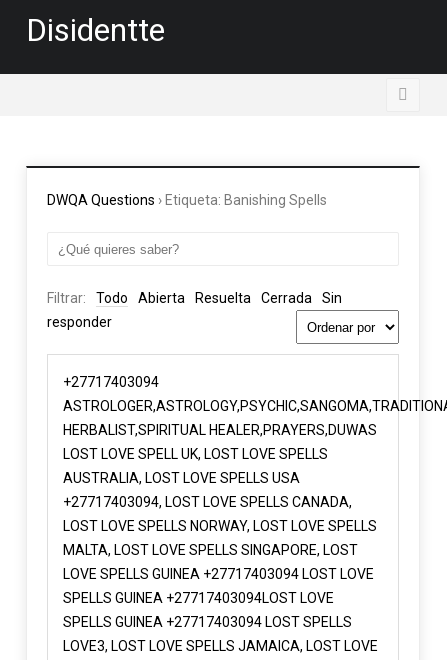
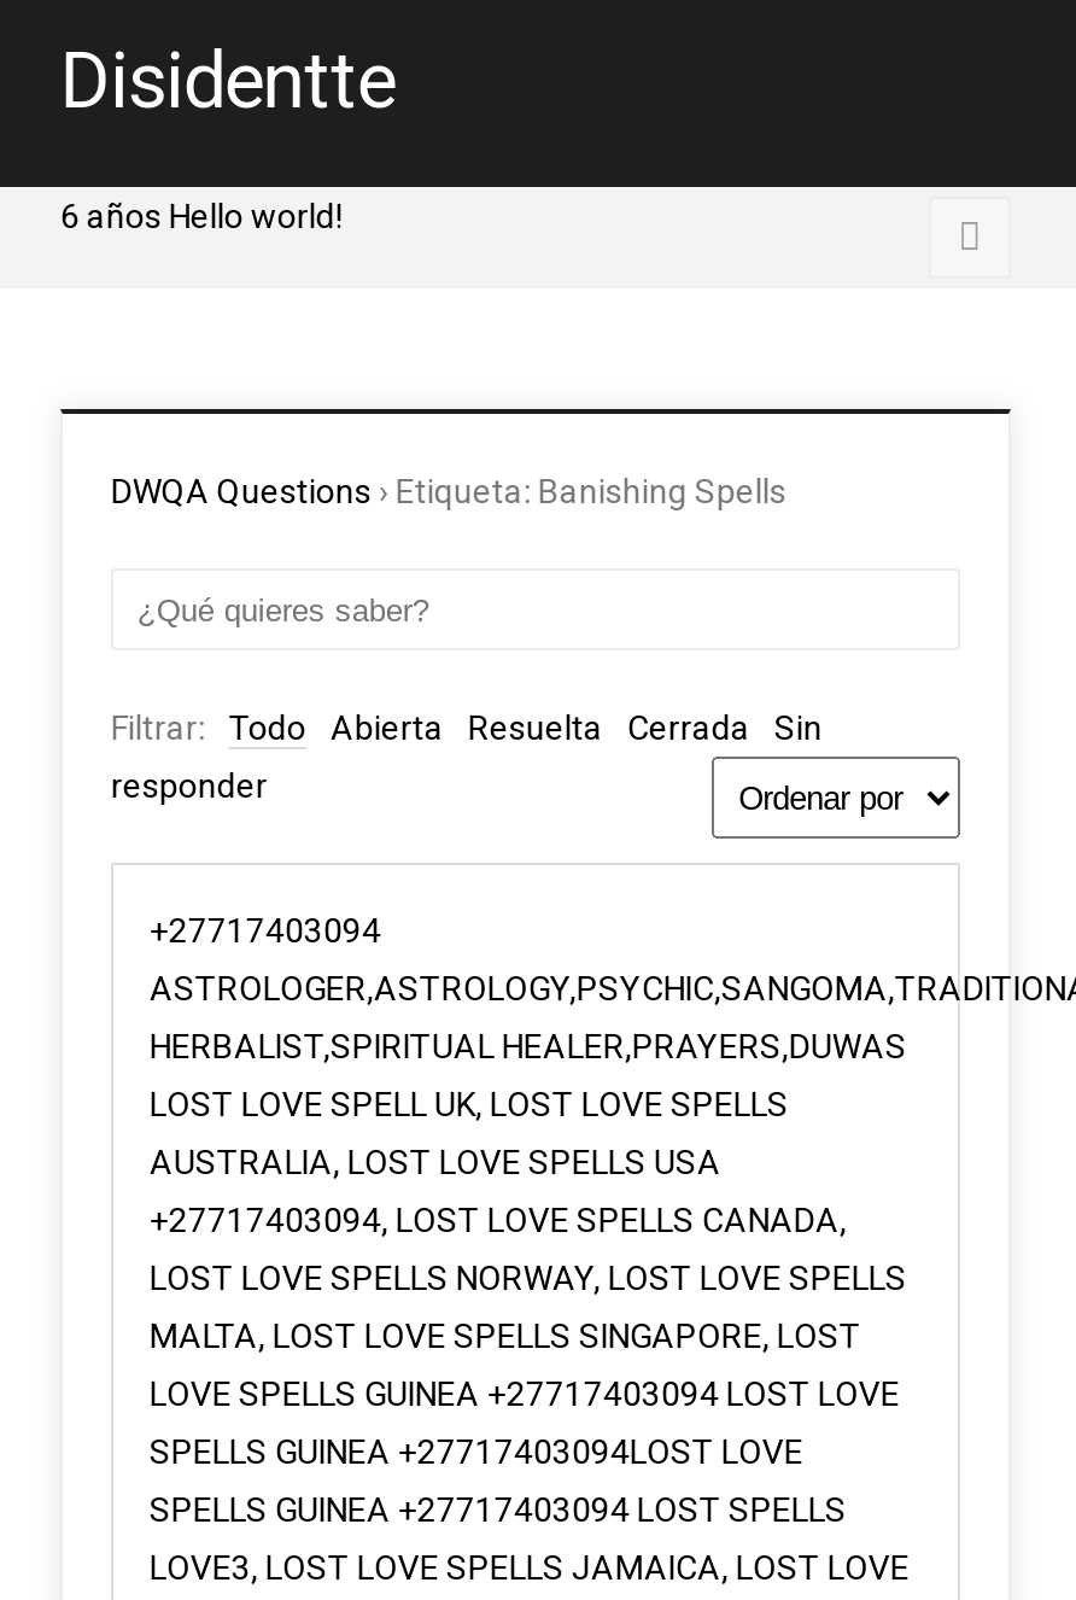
+ 6 años Hello world!
